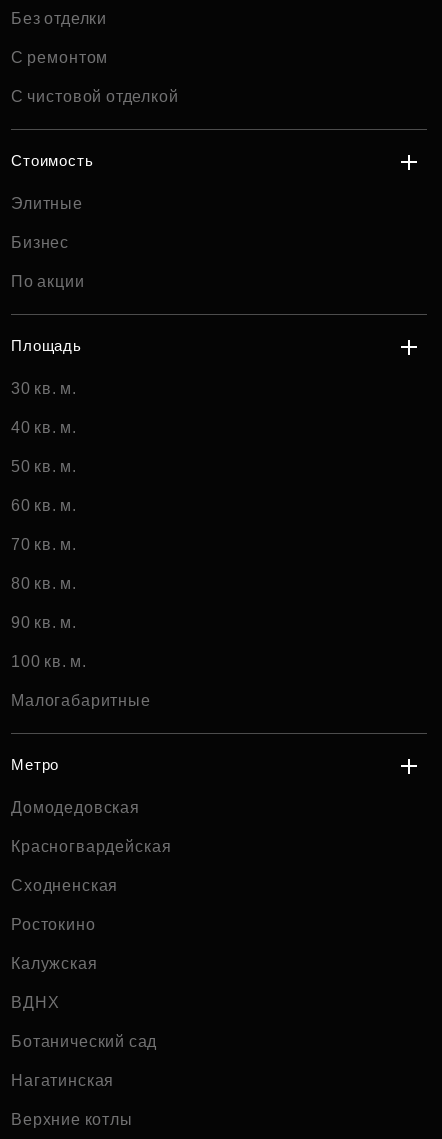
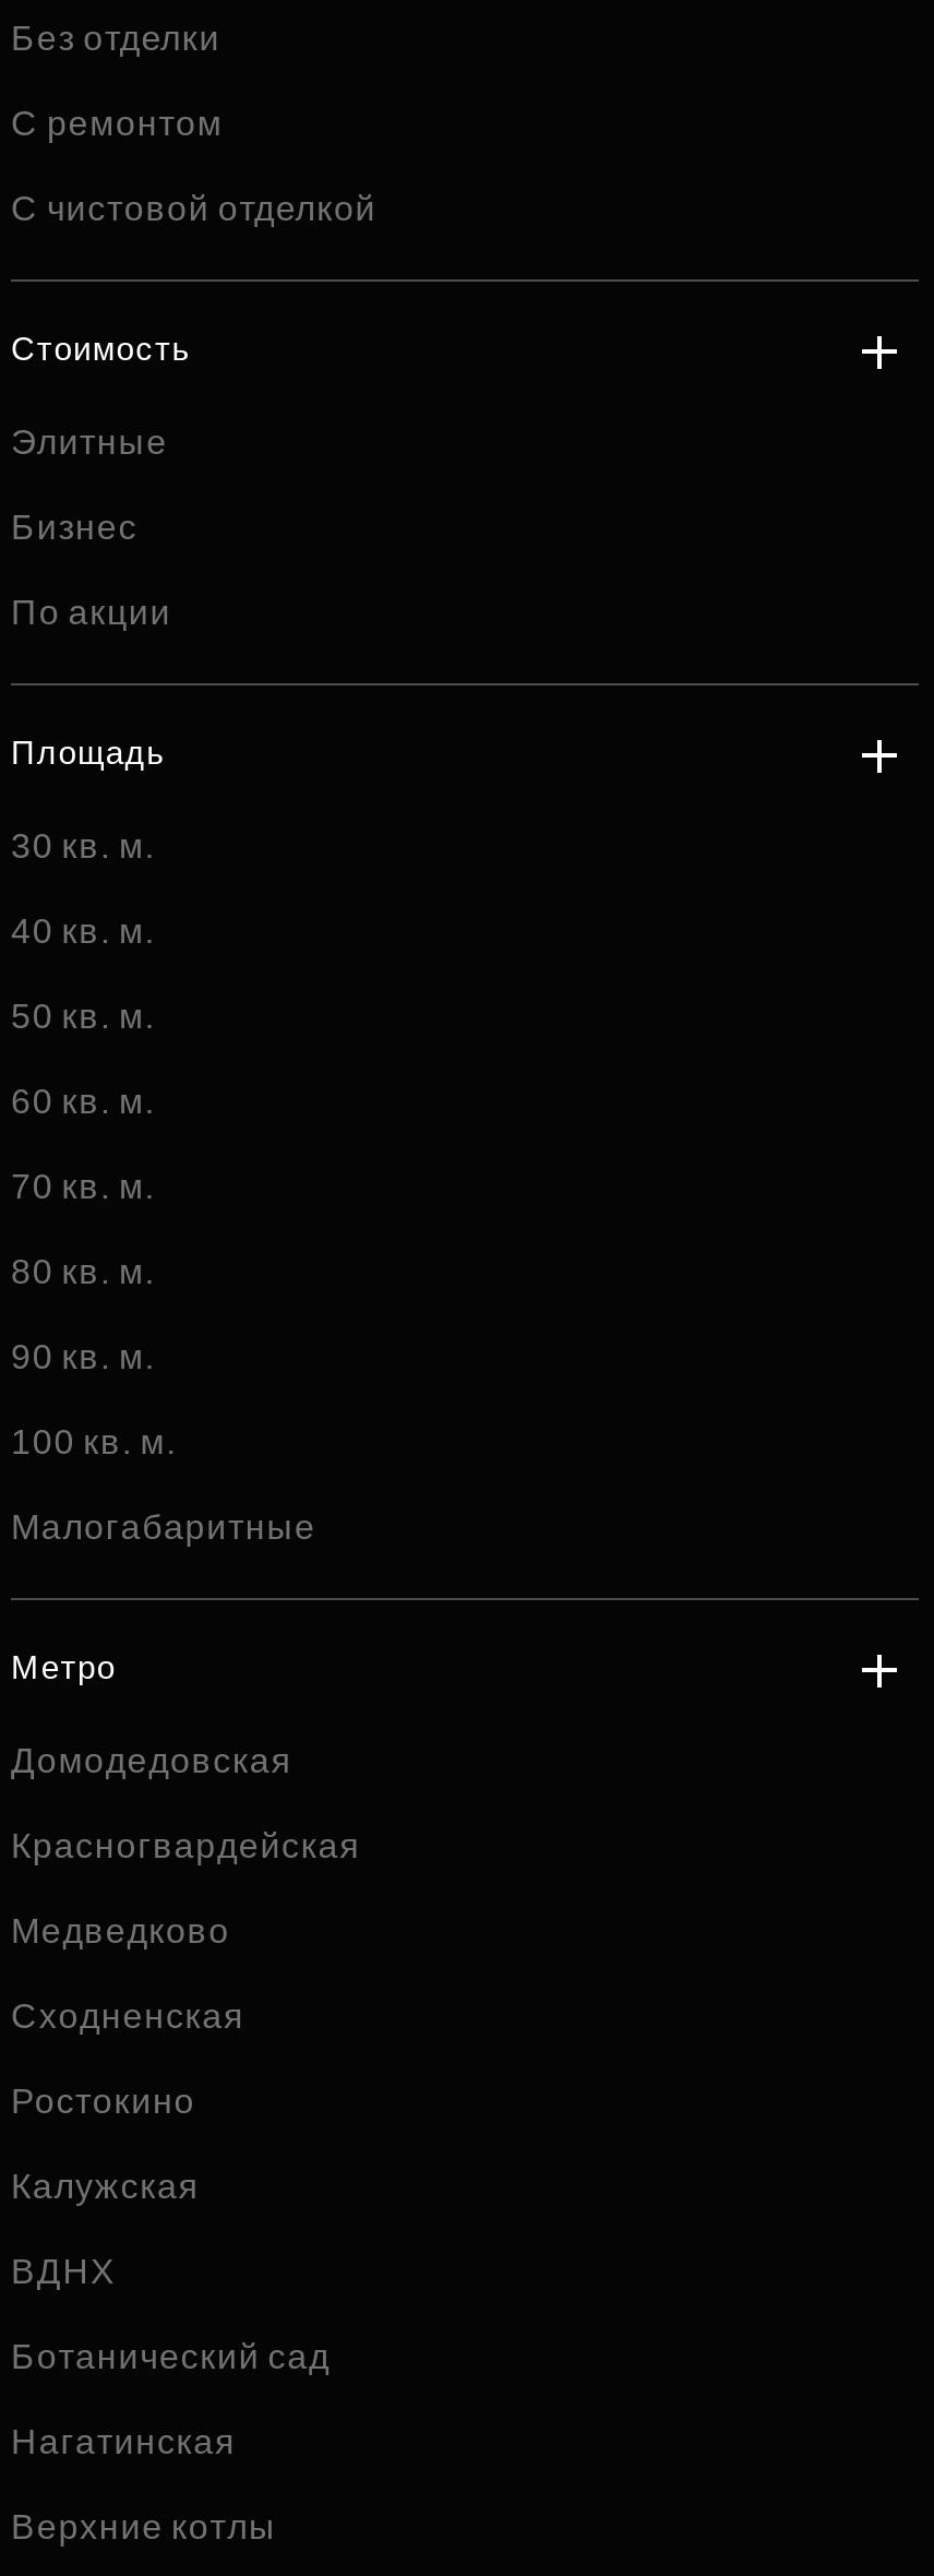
+ Медведково
